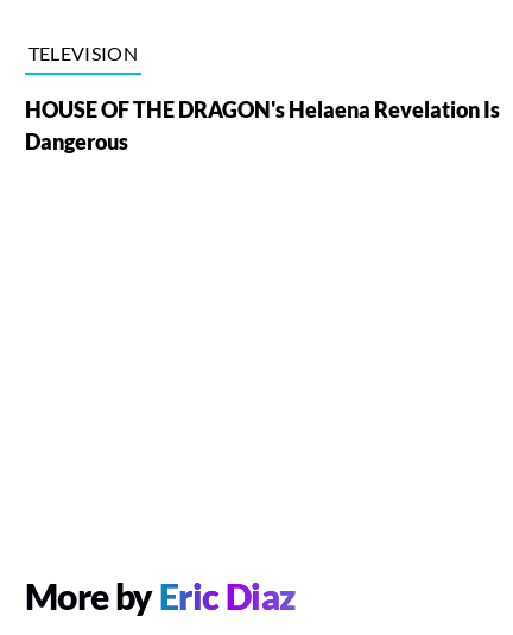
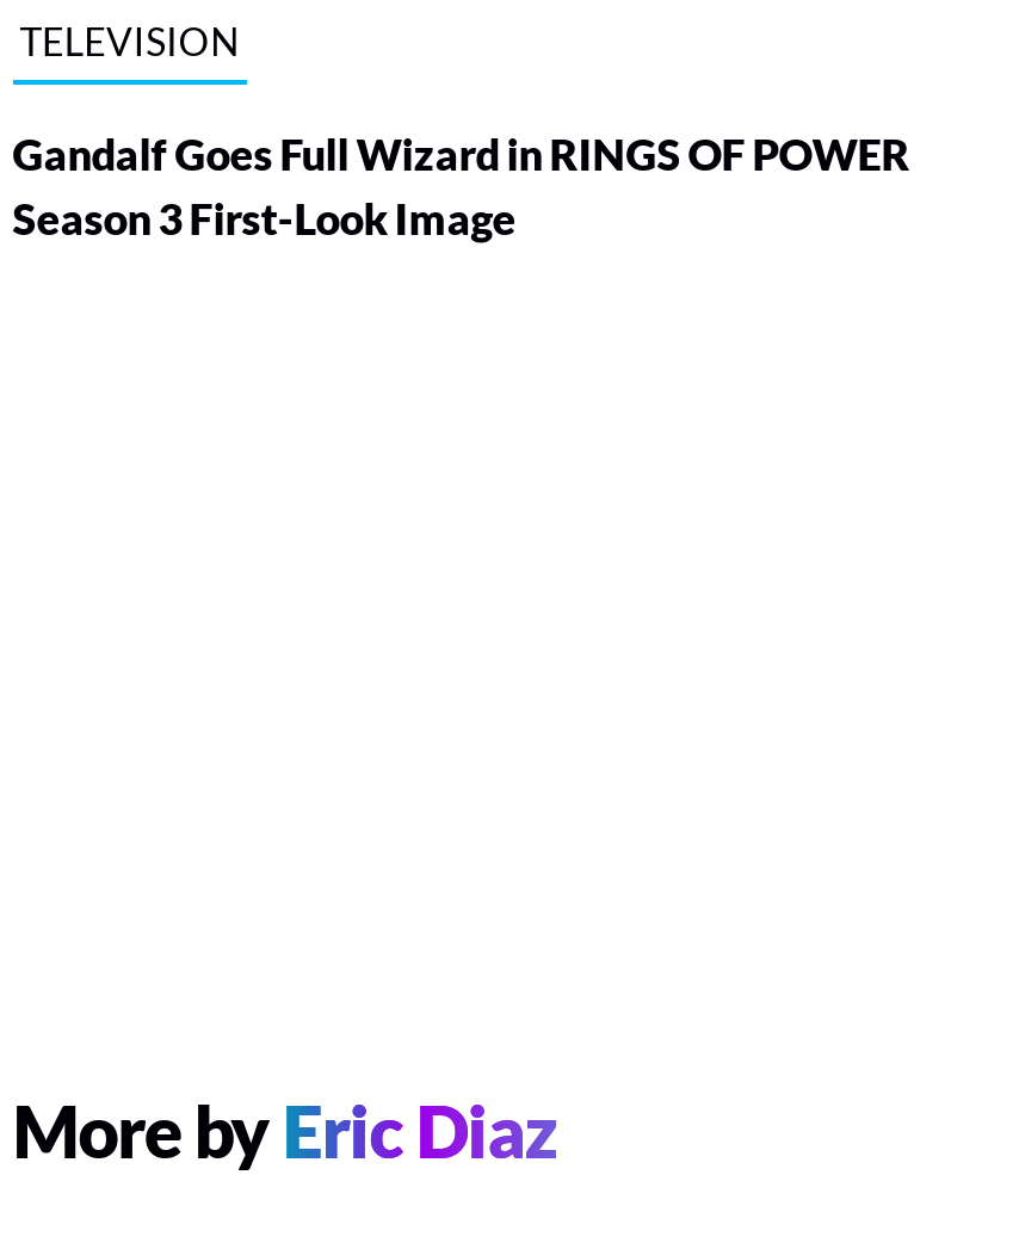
- HOUSE OF THE DRAGON's Helaena Revelation Is
- Dangerous
+ Gandalf Goes Full Wizard in RINGS OF POWER
+ Season 3 First-Look Image
